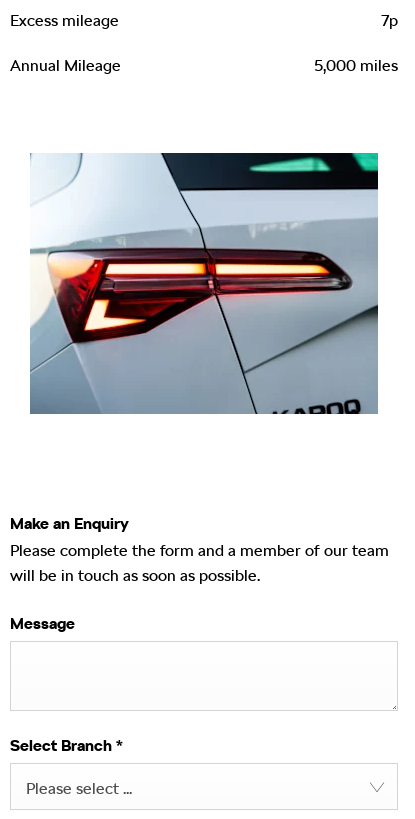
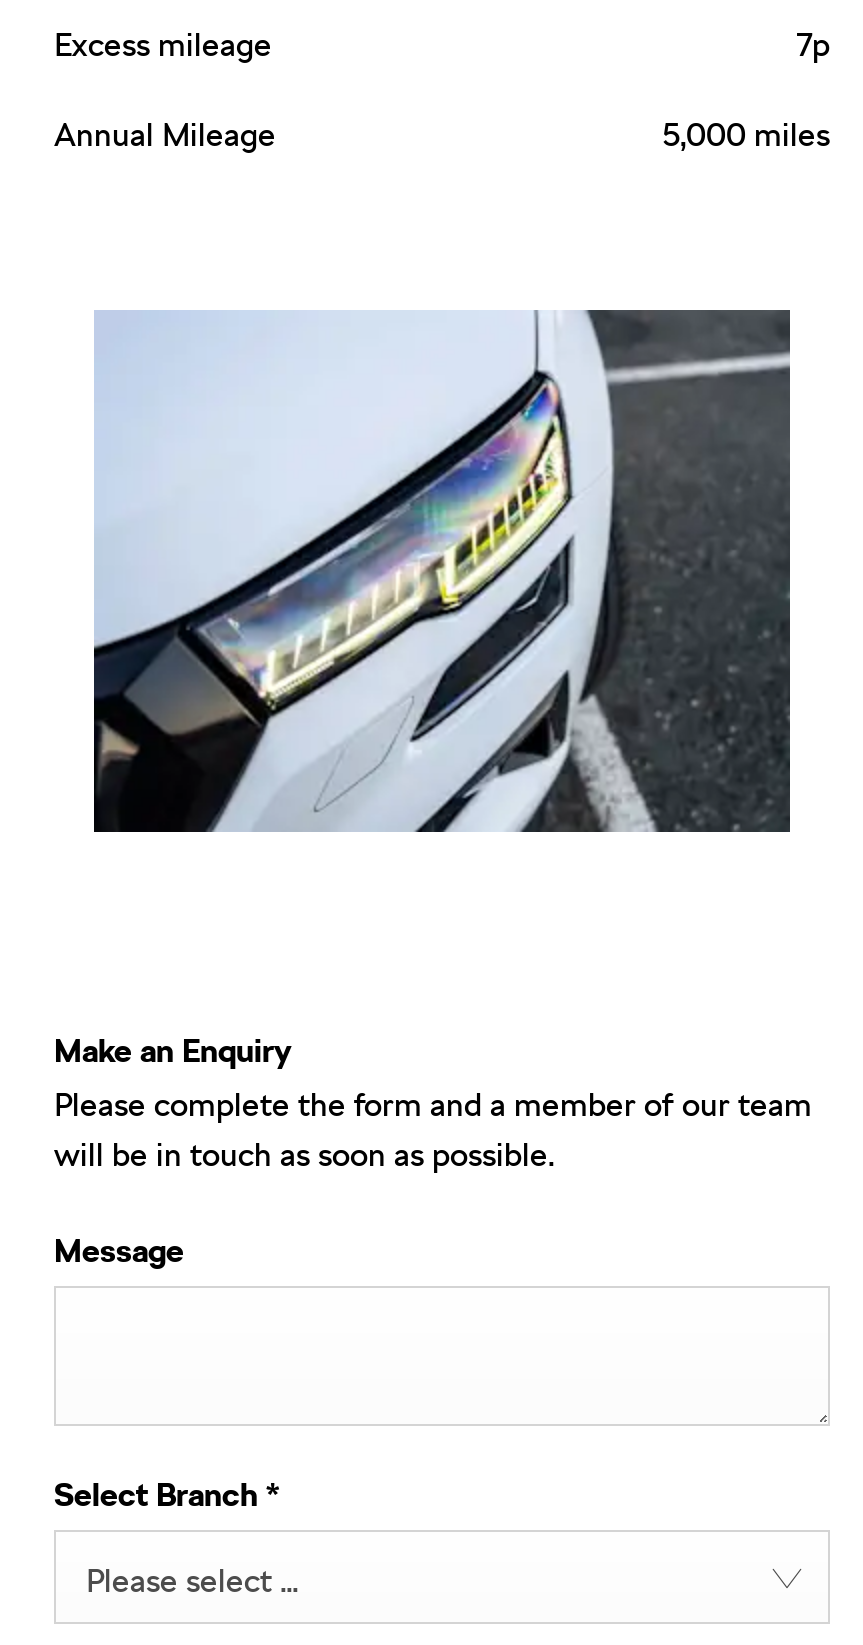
- [image]
+ [image]
